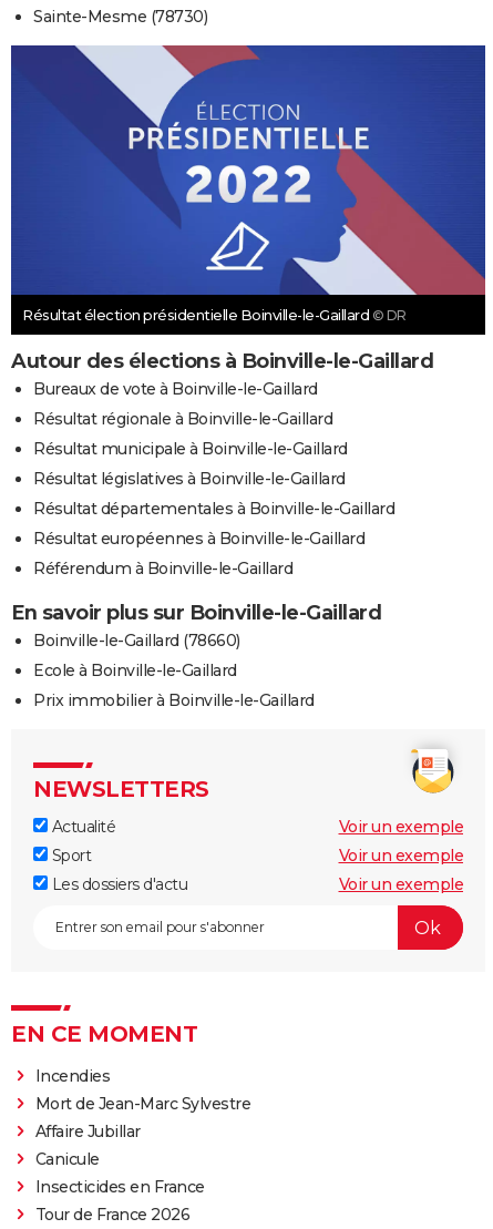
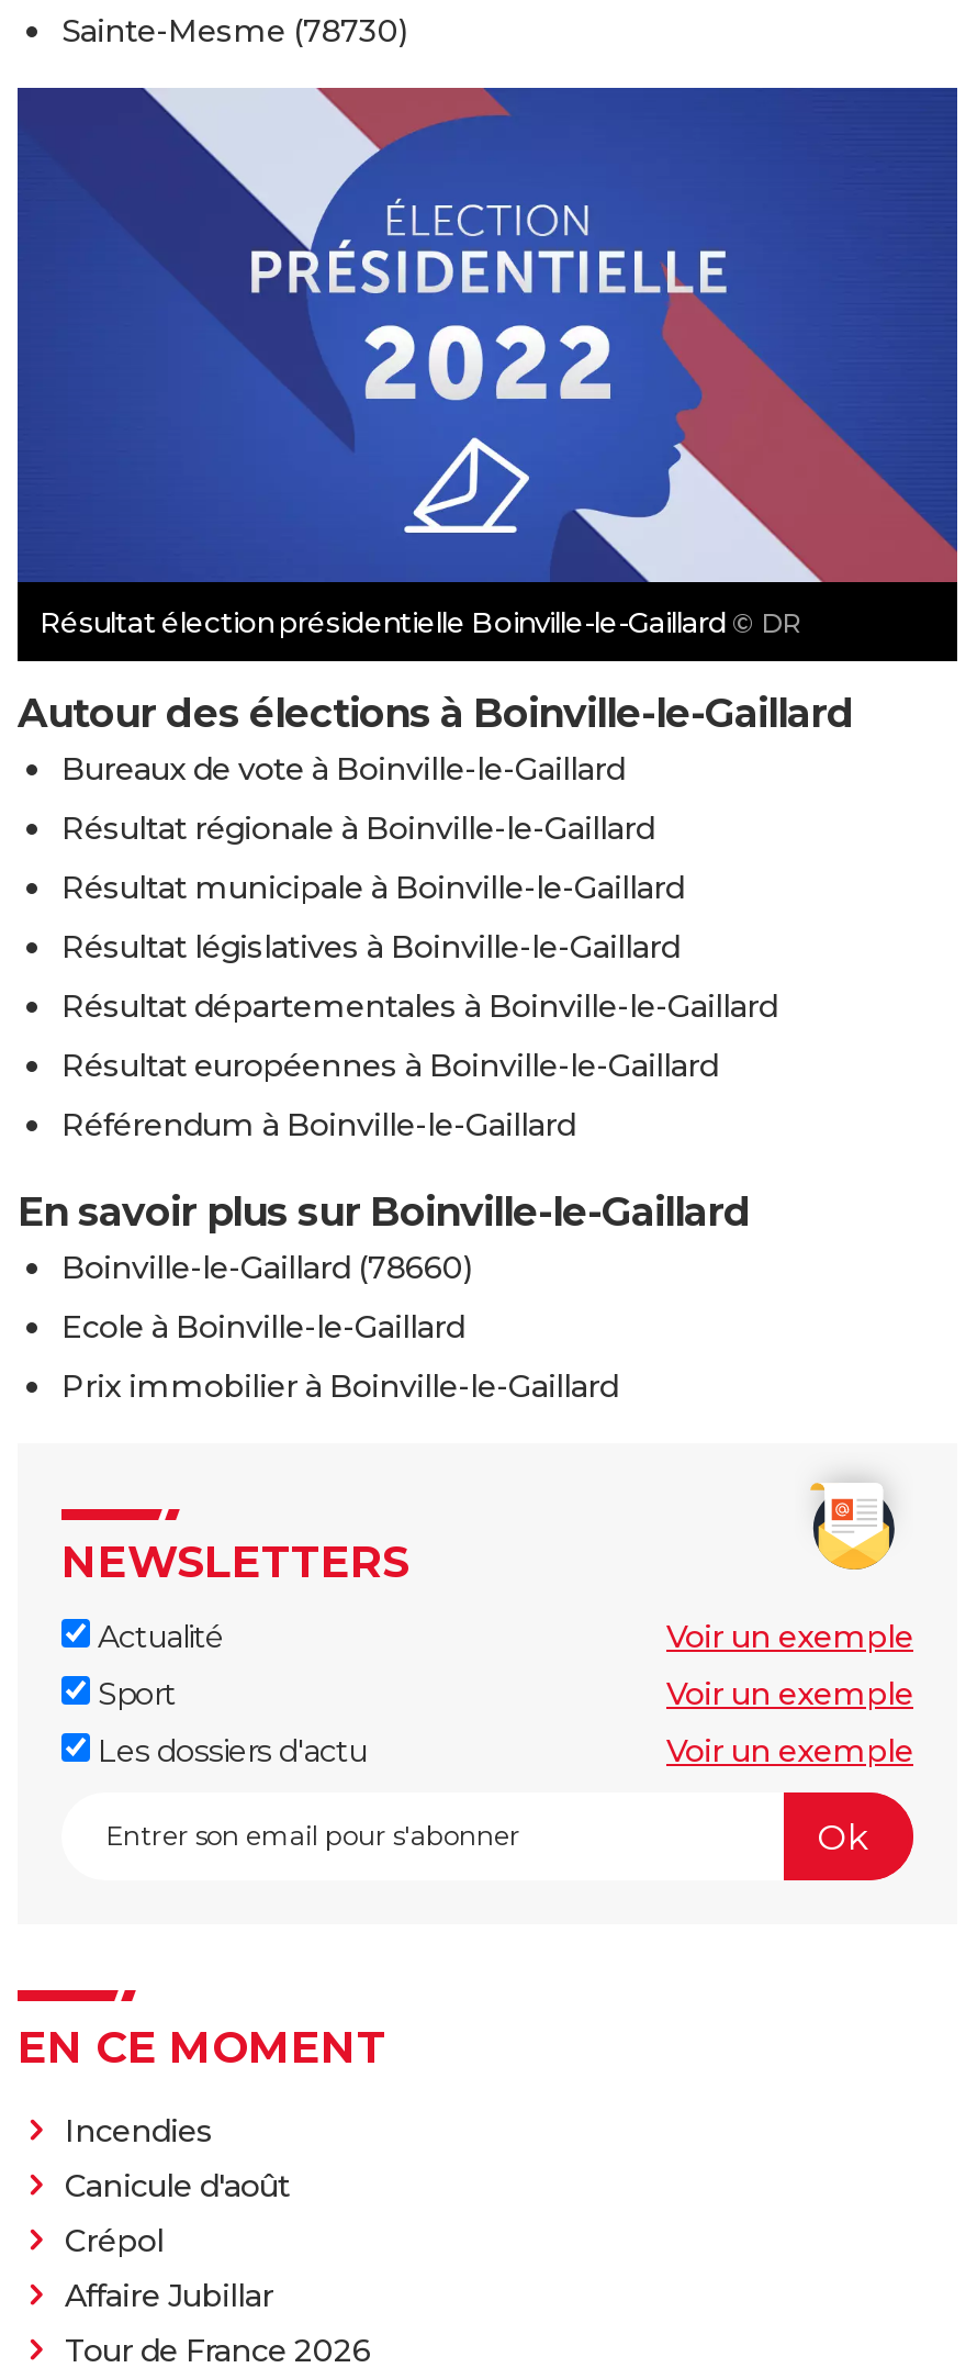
- Mort de Jean-Marc Sylvestre
+ Canicule d'août
+ Crépol

moved down: Affaire Jubillar

- Canicule
- Insecticides en France
